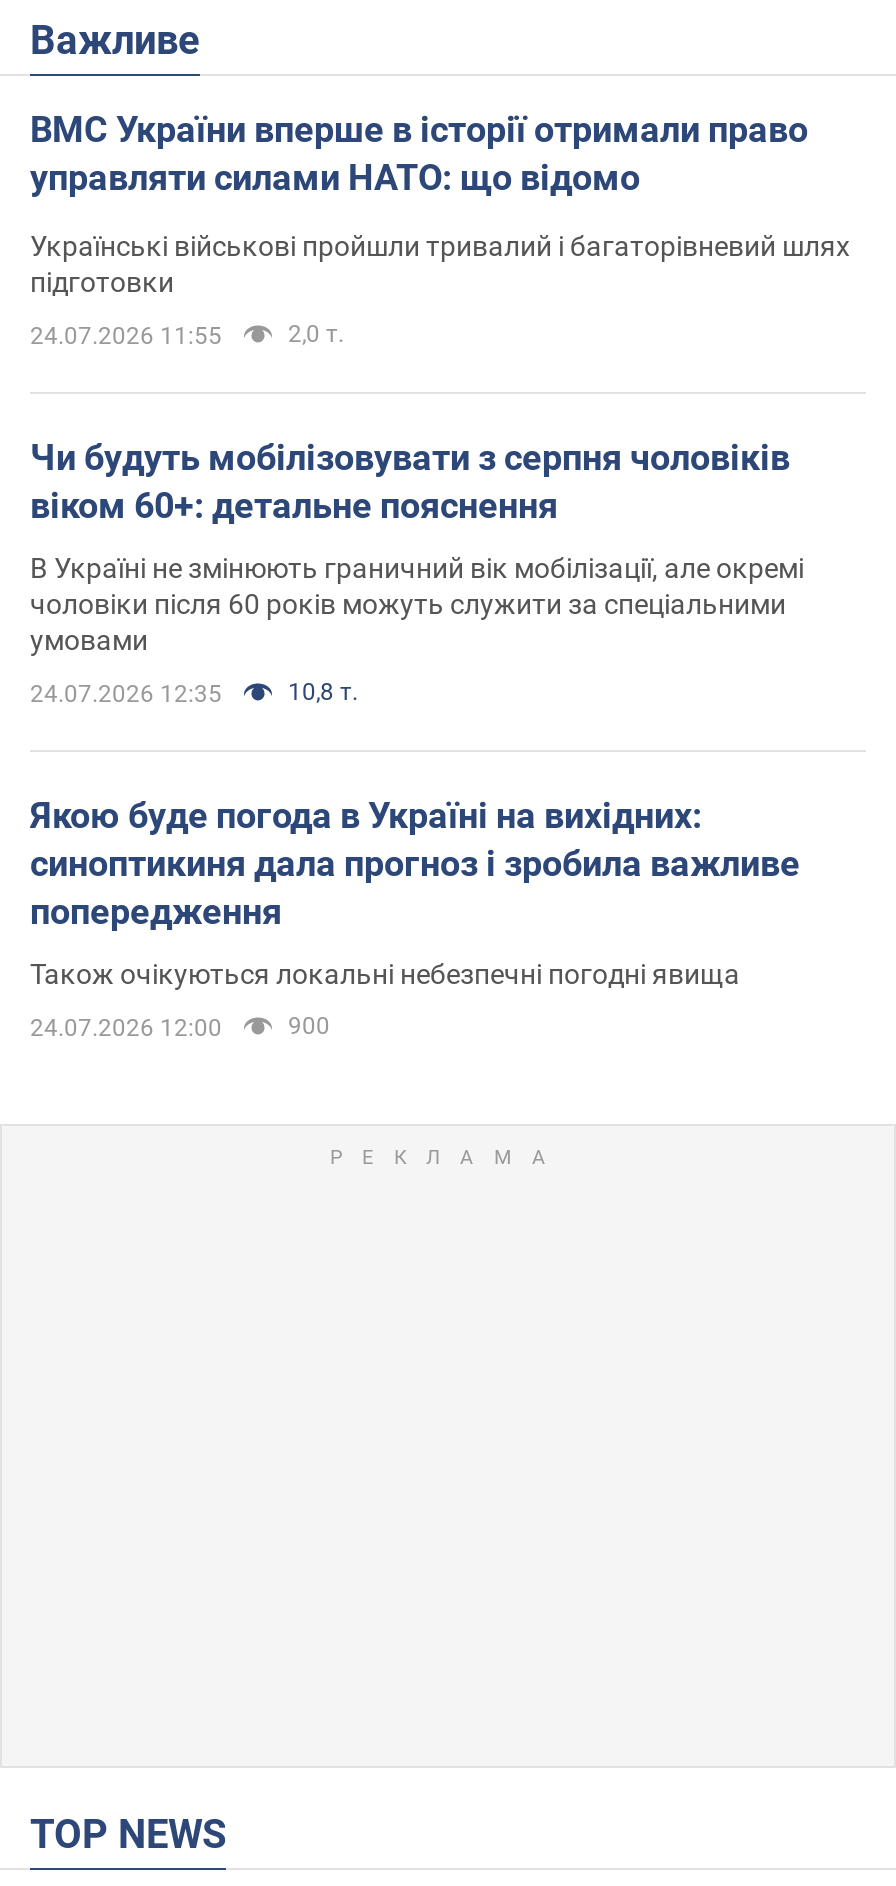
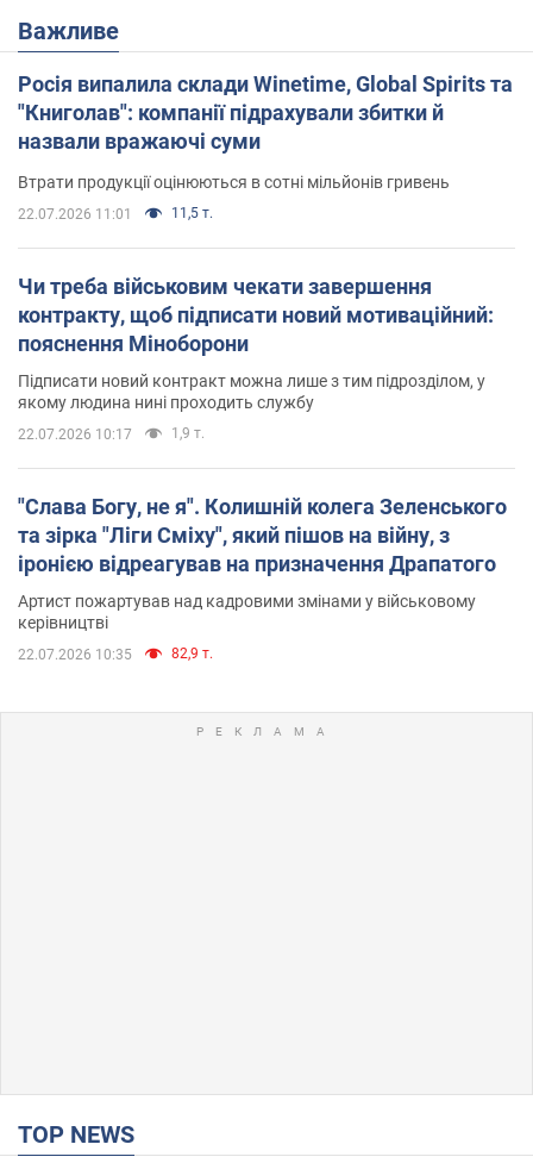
- ВМС України вперше в історії отримали право
- управляти силами НАТО: що відомо
+ Росія випалила склади Winetime, Global Spirits та
+ "Книголав": компанії підрахували збитки й
+ назвали вражаючі суми

- Українські військові пройшли тривалий і багаторівневий шлях
- підготовки
+ Втрати продукції оцінюються в сотні мільйонів гривень

- 24.07.2026 11:55
- 2,0 т.
+ 22.07.2026 11:01
+ 11,5 т.

- Чи будуть мобілізовувати з серпня чоловіків
- віком 60+: детальне пояснення
+ Чи треба військовим чекати завершення
+ контракту, щоб підписати новий мотиваційний:
+ пояснення Міноборони

- В Україні не змінюють граничний вік мобілізації, але окремі
- чоловіки після 60 років можуть служити за спеціальними
- умовами
+ Підписати новий контракт можна лише з тим підрозділом, у
+ якому людина нині проходить службу

- 24.07.2026 12:35
- 10,8 т.
+ 22.07.2026 10:17
+ 1,9 т.

- Якою буде погода в Україні на вихідних:
- синоптикиня дала прогноз і зробила важливе
- попередження
+ "Слава Богу, не я". Колишній колега Зеленського
+ та зірка "Ліги Сміху", який пішов на війну, з
+ іронією відреагував на призначення Драпатого

- Також очікуються локальні небезпечні погодні явища
+ Артист пожартував над кадровими змінами у військовому
+ керівництві

- 24.07.2026 12:00
- 900
+ 22.07.2026 10:35
+ 82,9 т.
